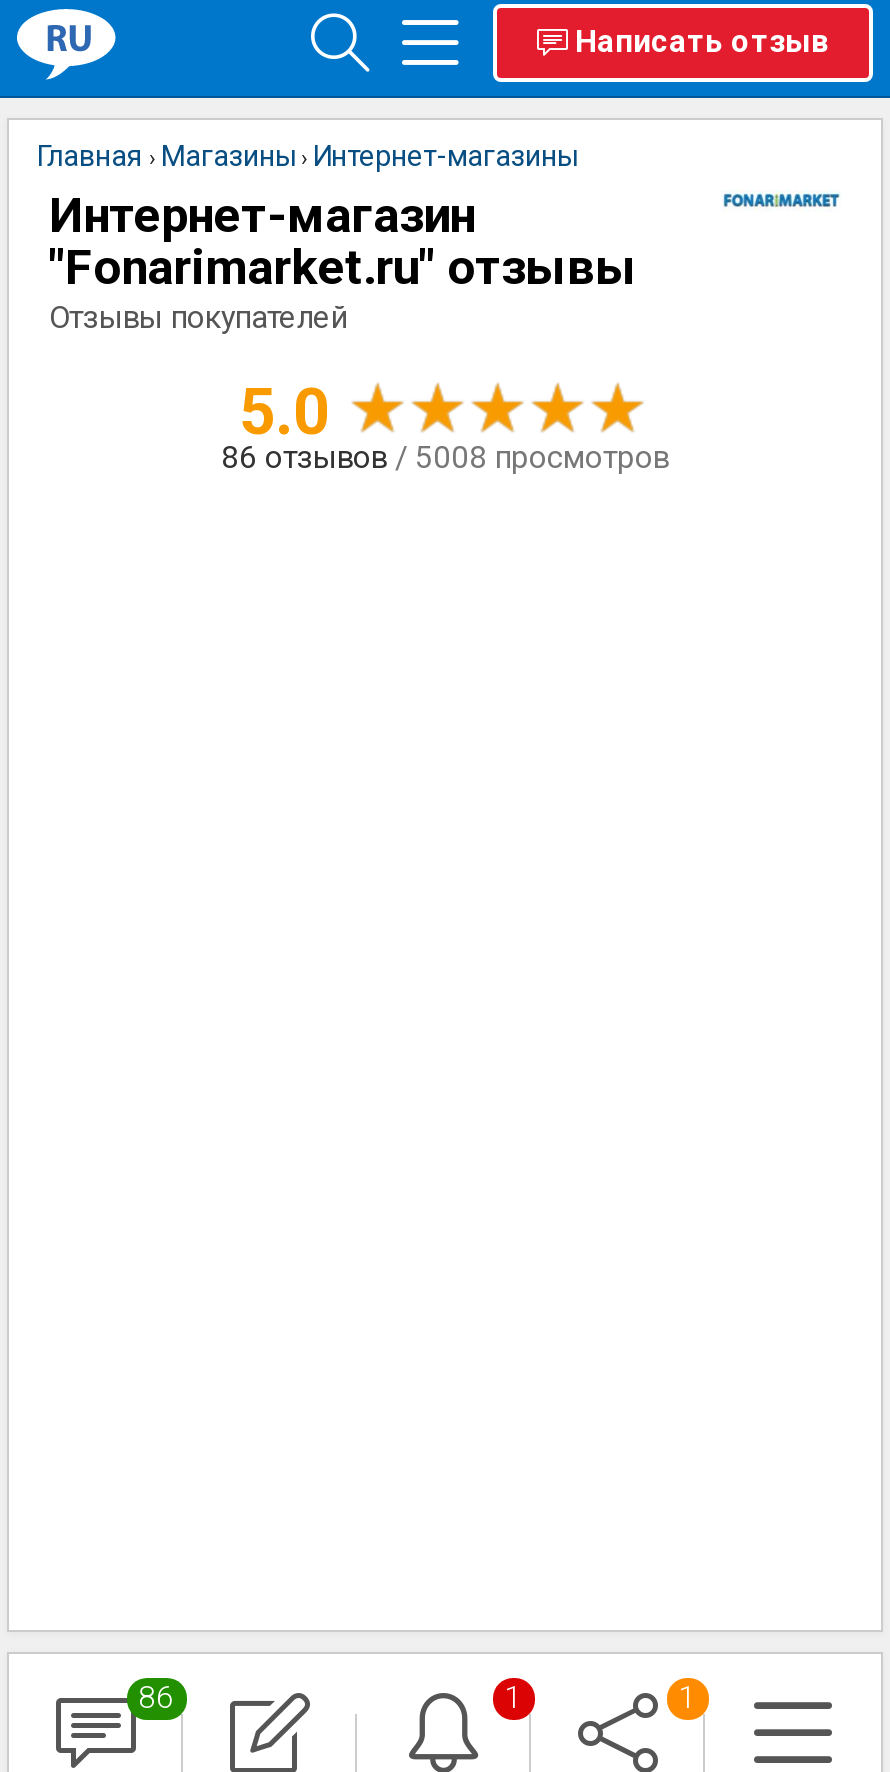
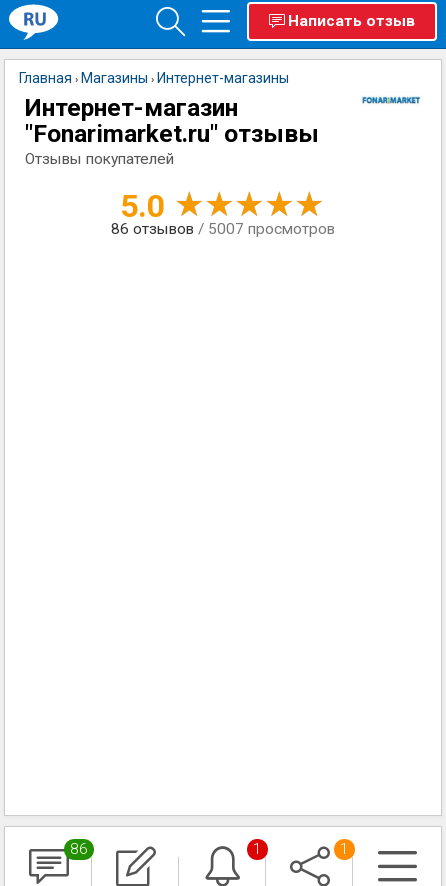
- 86 отзывов / 5008 просмотров
+ 86 отзывов / 5007 просмотров
